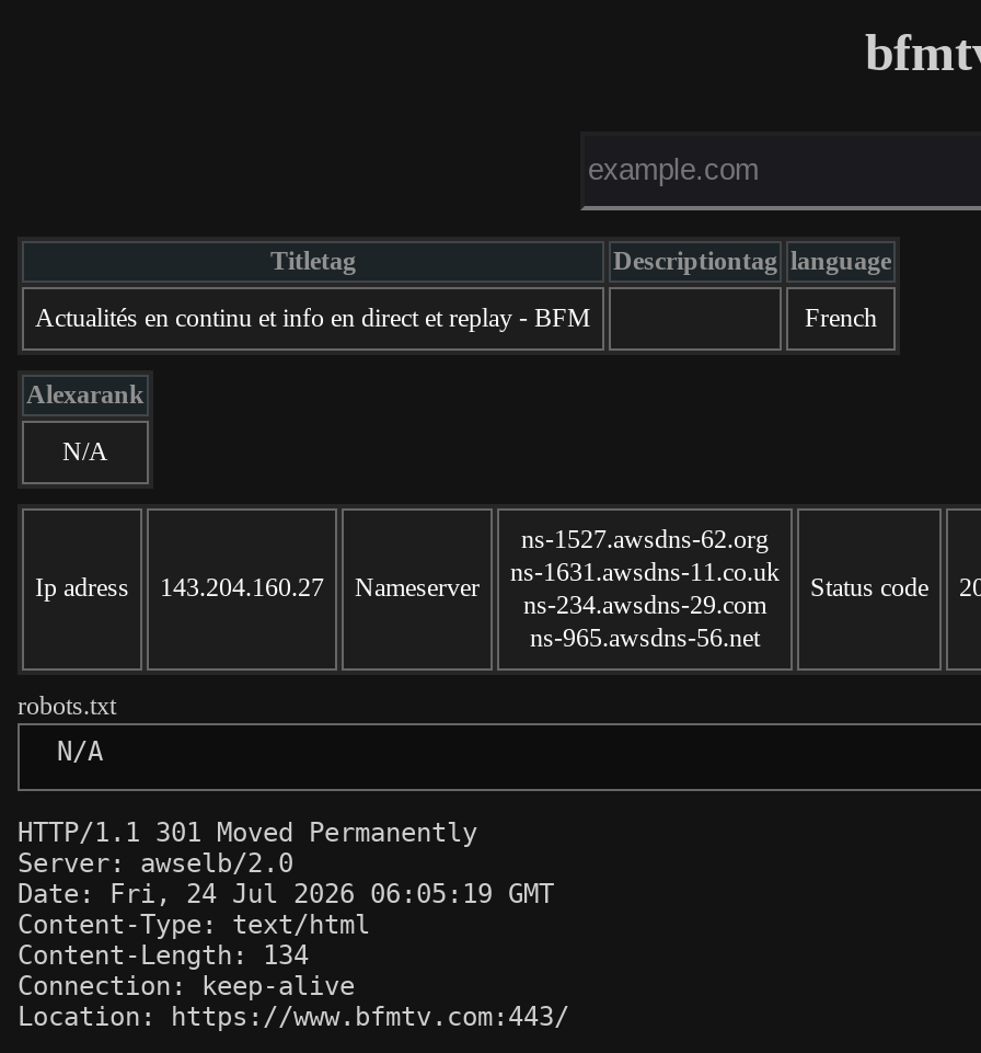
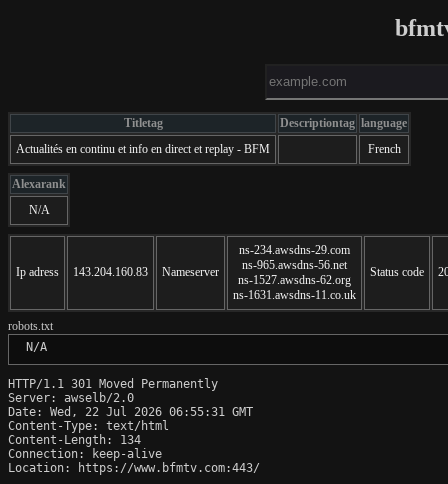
moved down: ns-1527.awsdns-62.org | ns-1631.awsdns-11.co.uk

- 143.204.160.27
+ 143.204.160.83

moved up: ns-234.awsdns-29.com | ns-965.awsdns-56.net

- Date: Fri, 24 Jul 2026 06:05:19 GMT
+ Date: Wed, 22 Jul 2026 06:55:31 GMT
